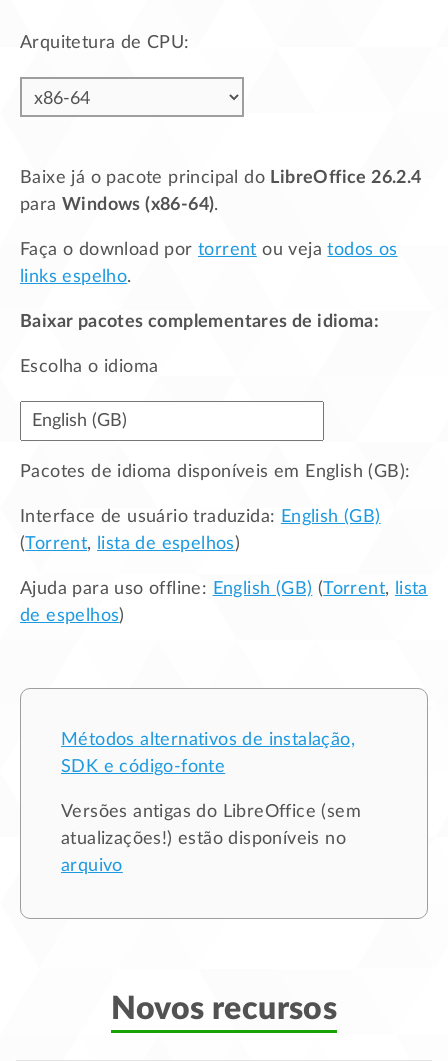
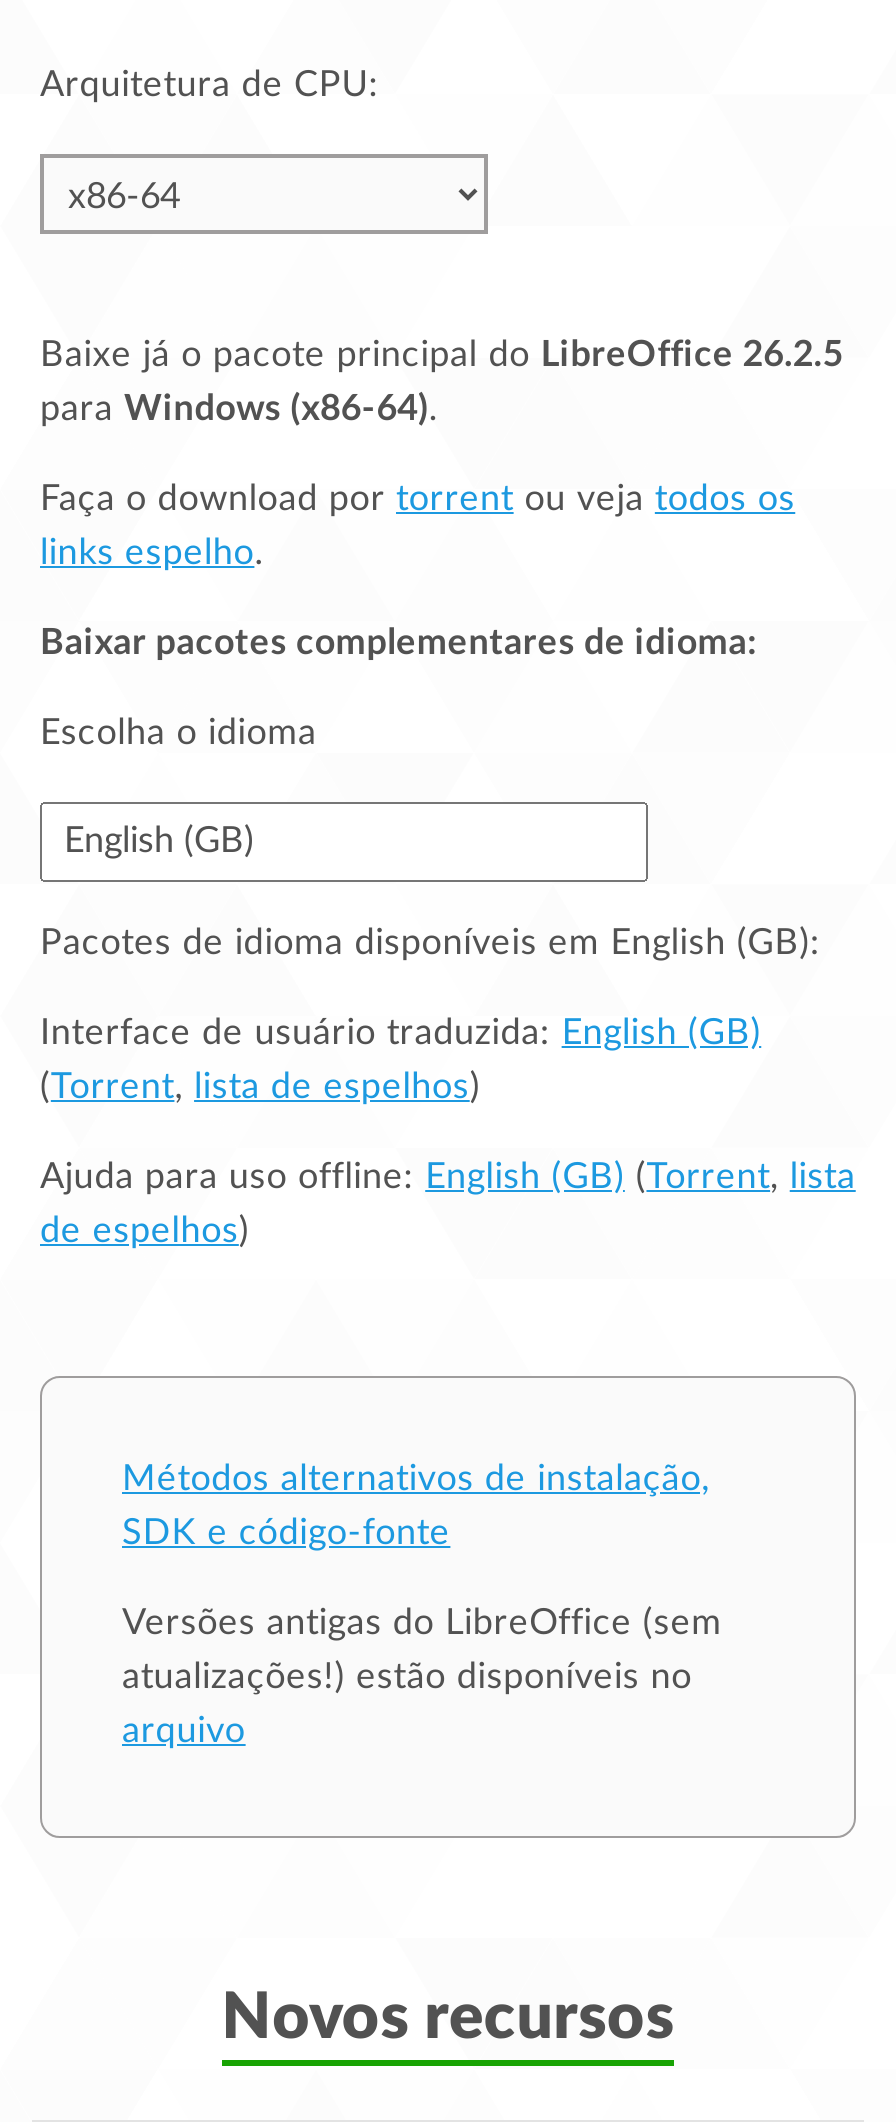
- Baixe já o pacote principal do LibreOffice 26.2.4
+ Baixe já o pacote principal do LibreOffice 26.2.5
